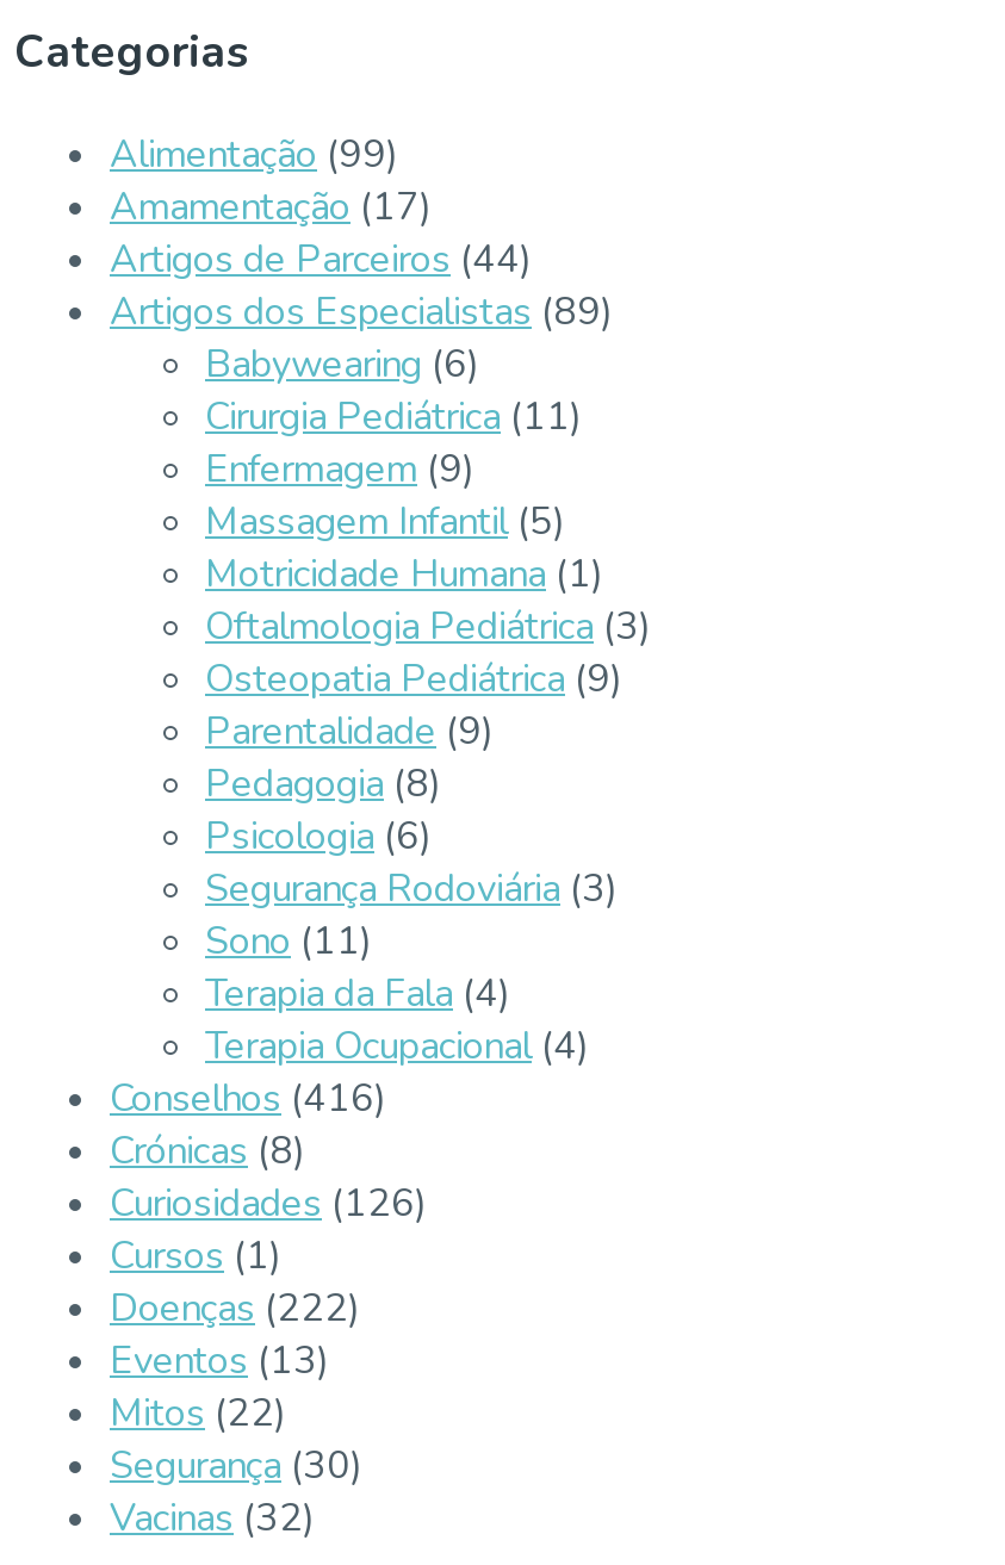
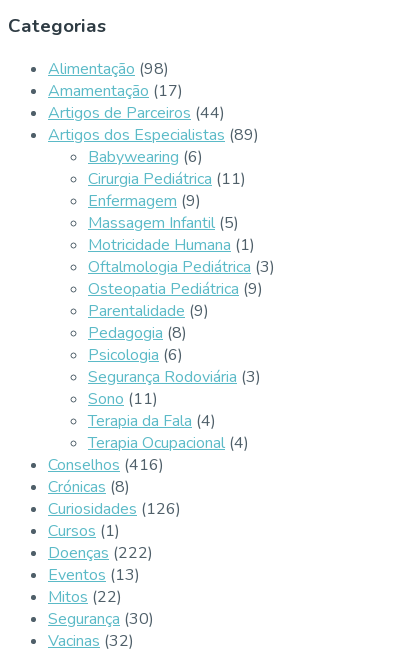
- Alimentação (99)
+ Alimentação (98)
